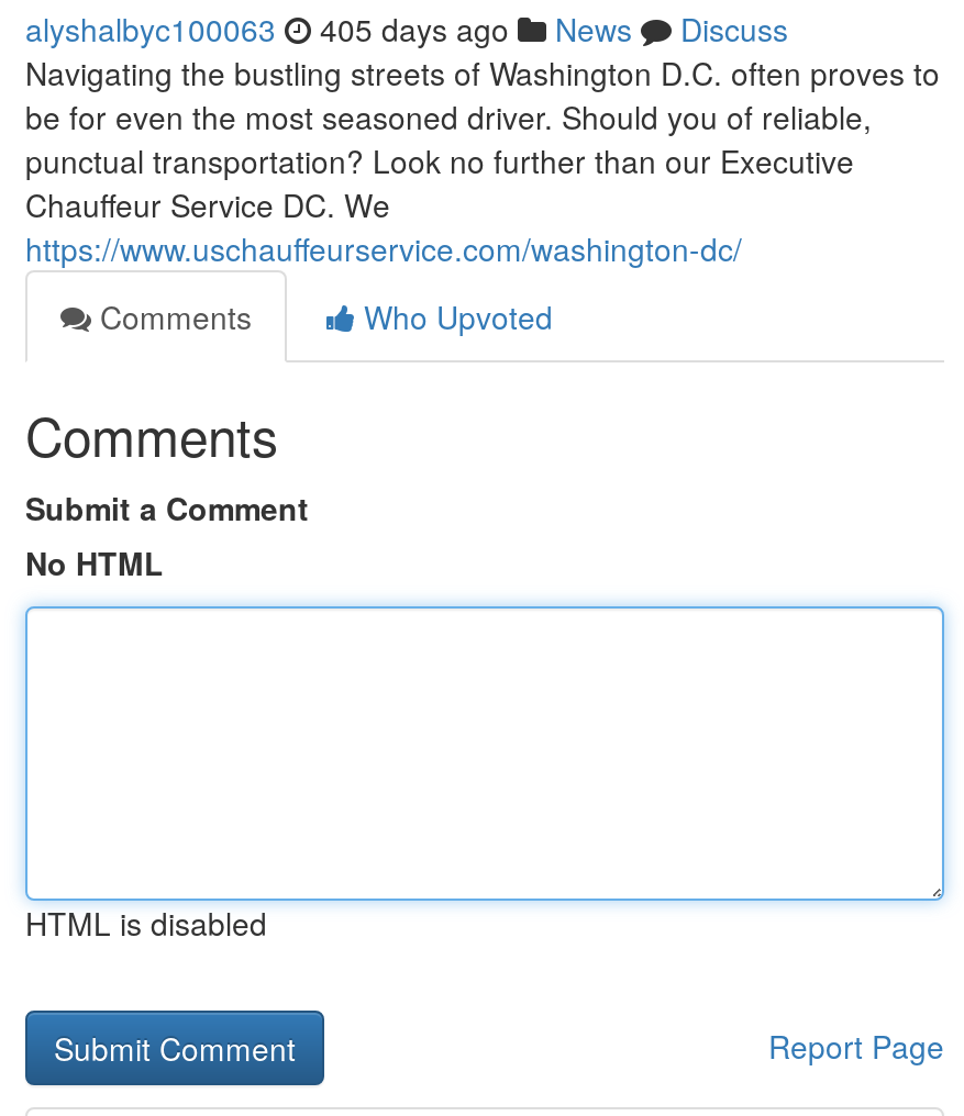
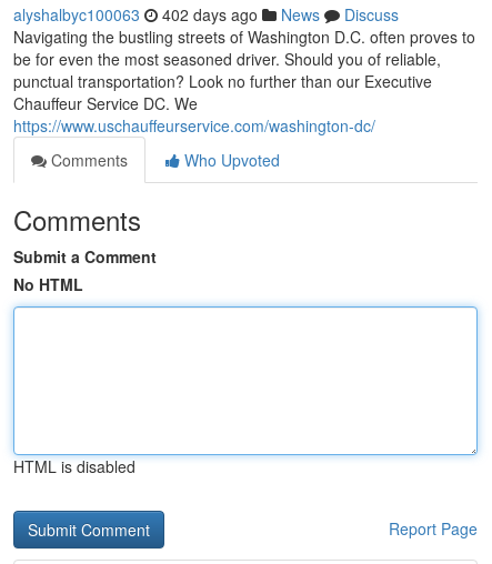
- alyshalbyc100063 405 days ago News Discuss
+ alyshalbyc100063 402 days ago News Discuss
